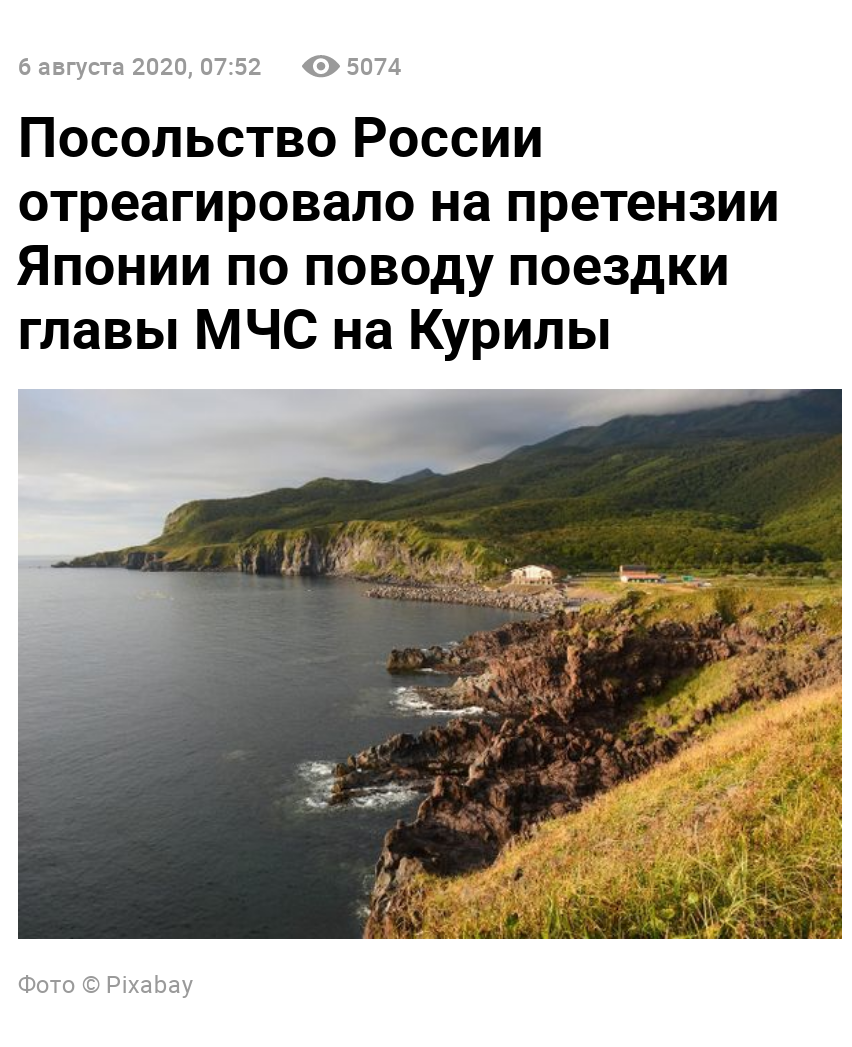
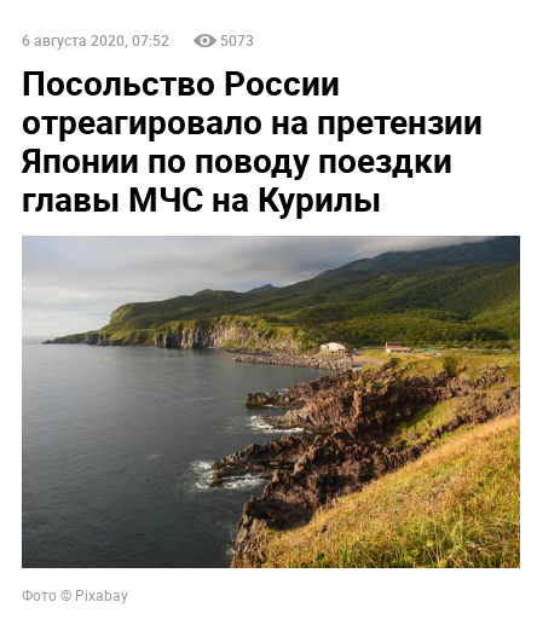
- 5074
+ 5073
